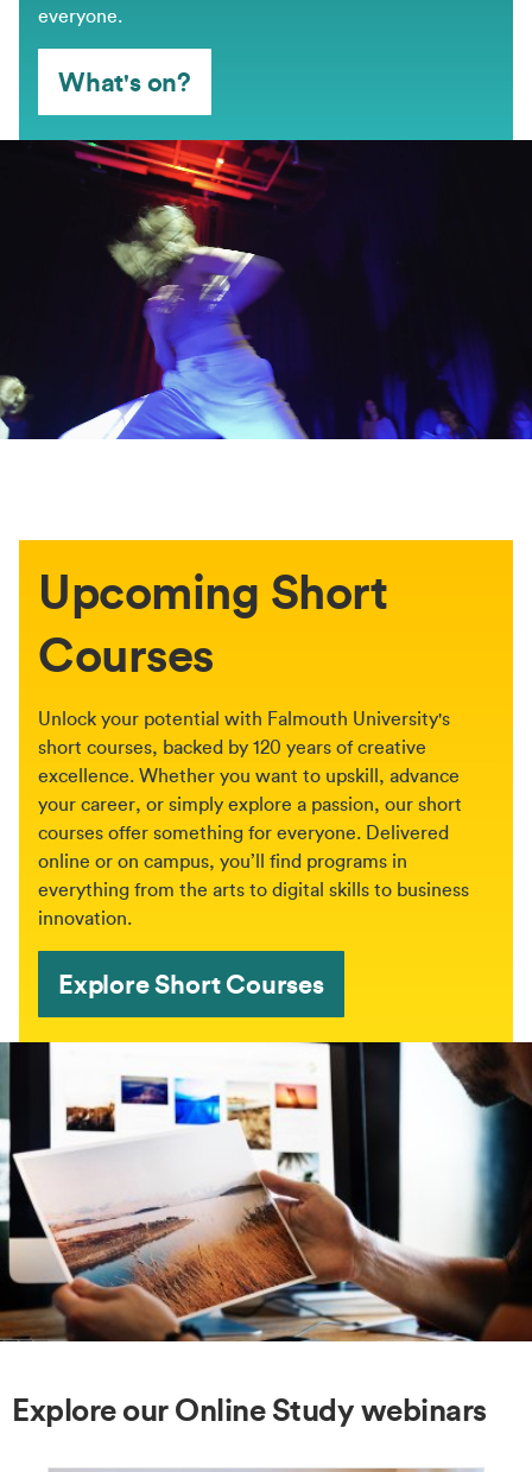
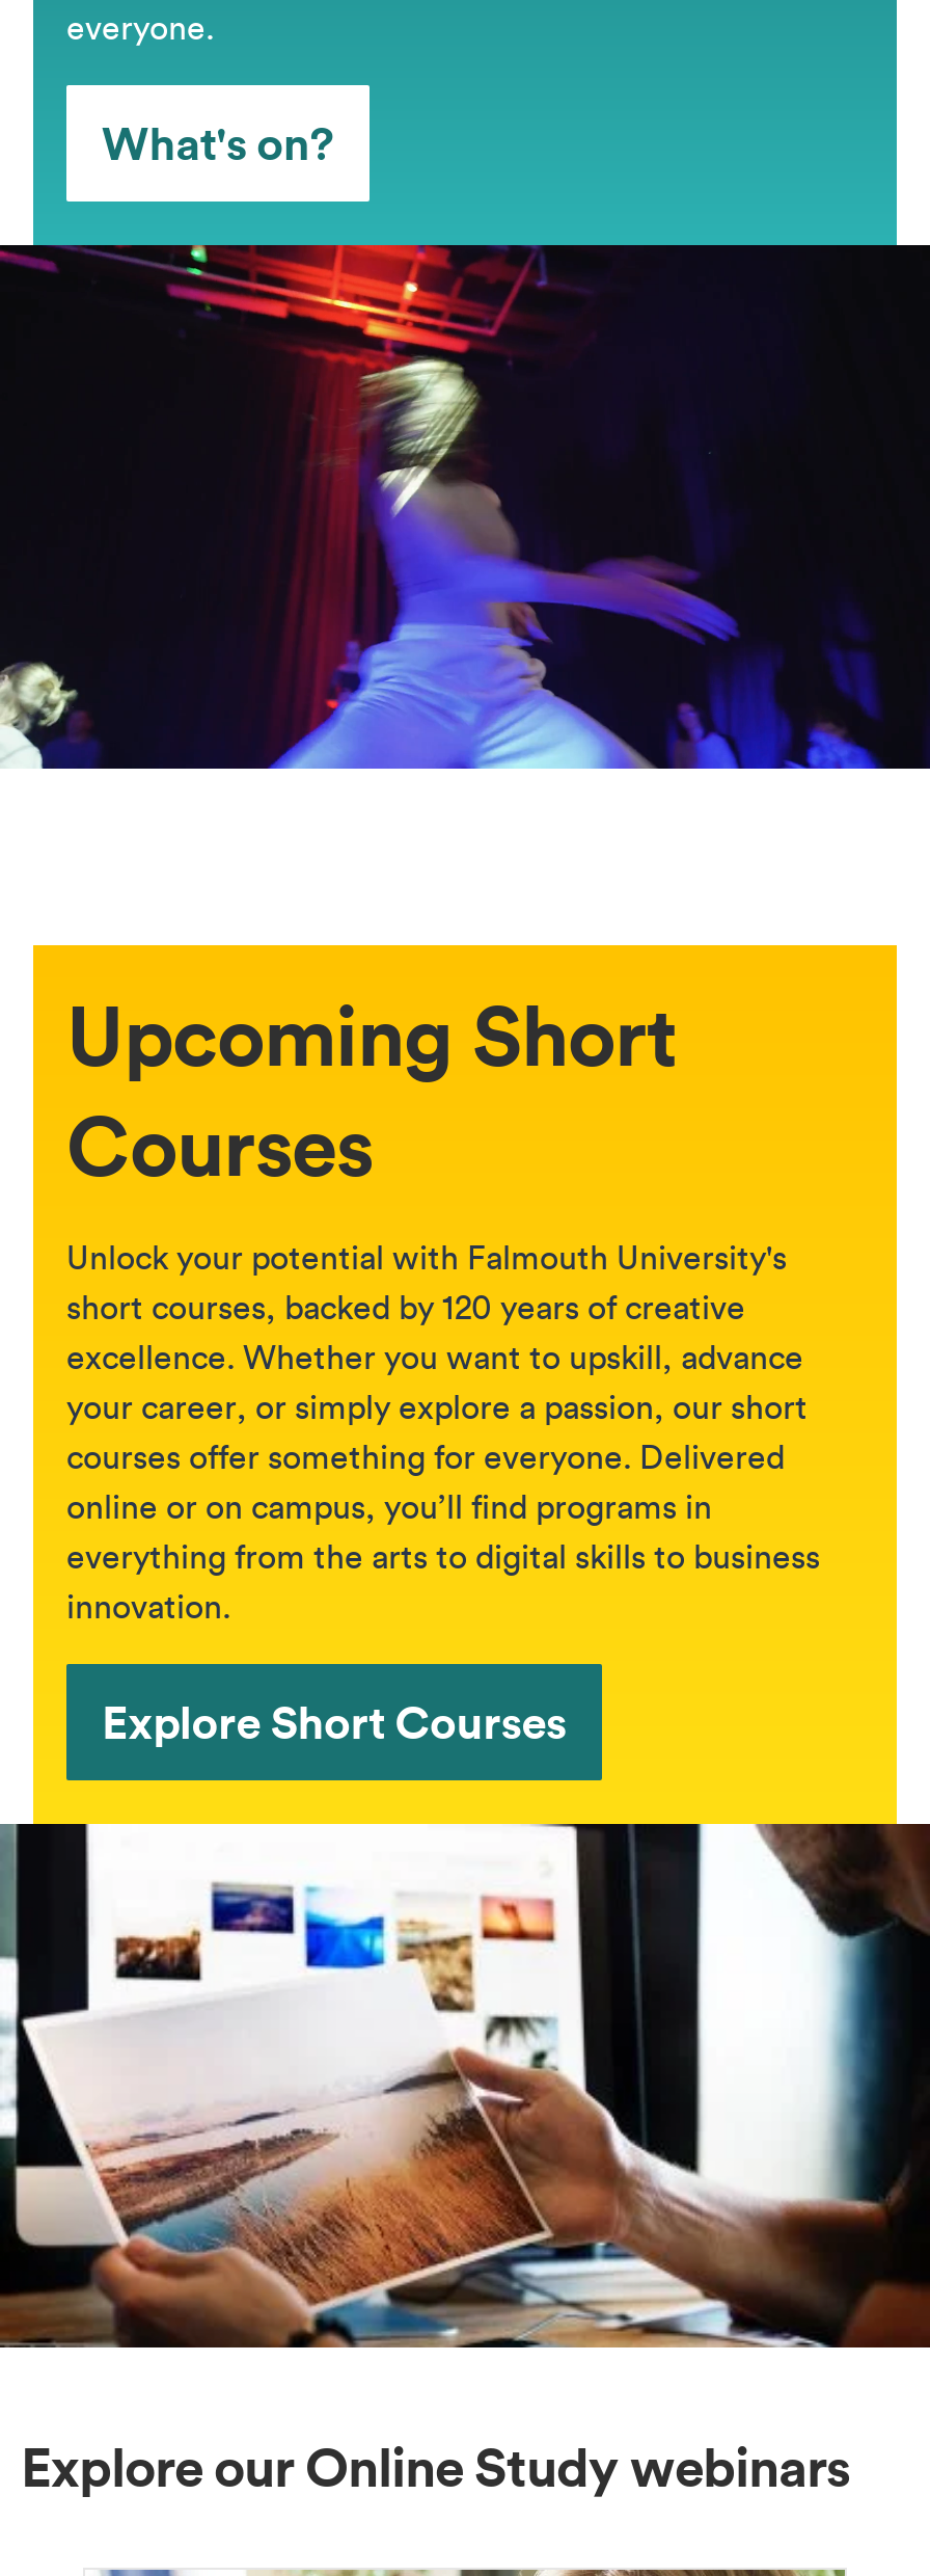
- [image]
+ [image]
